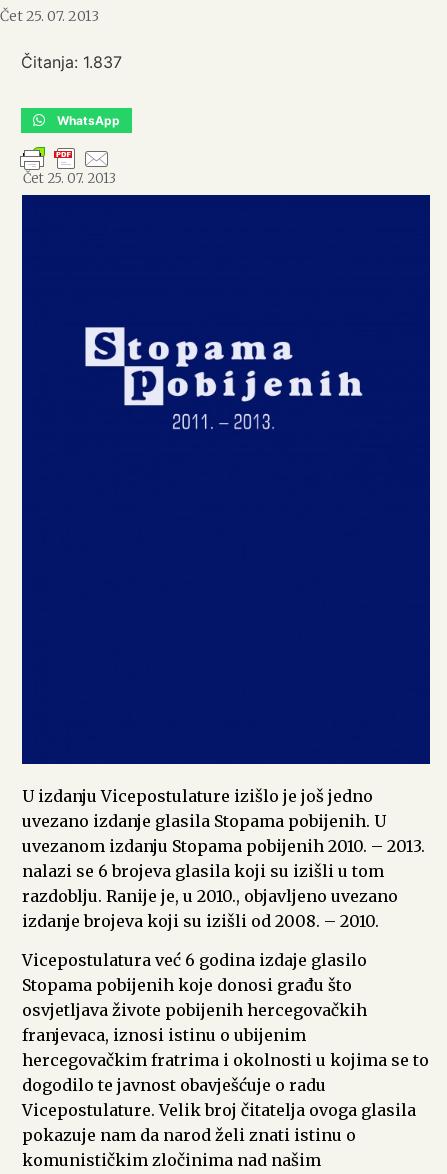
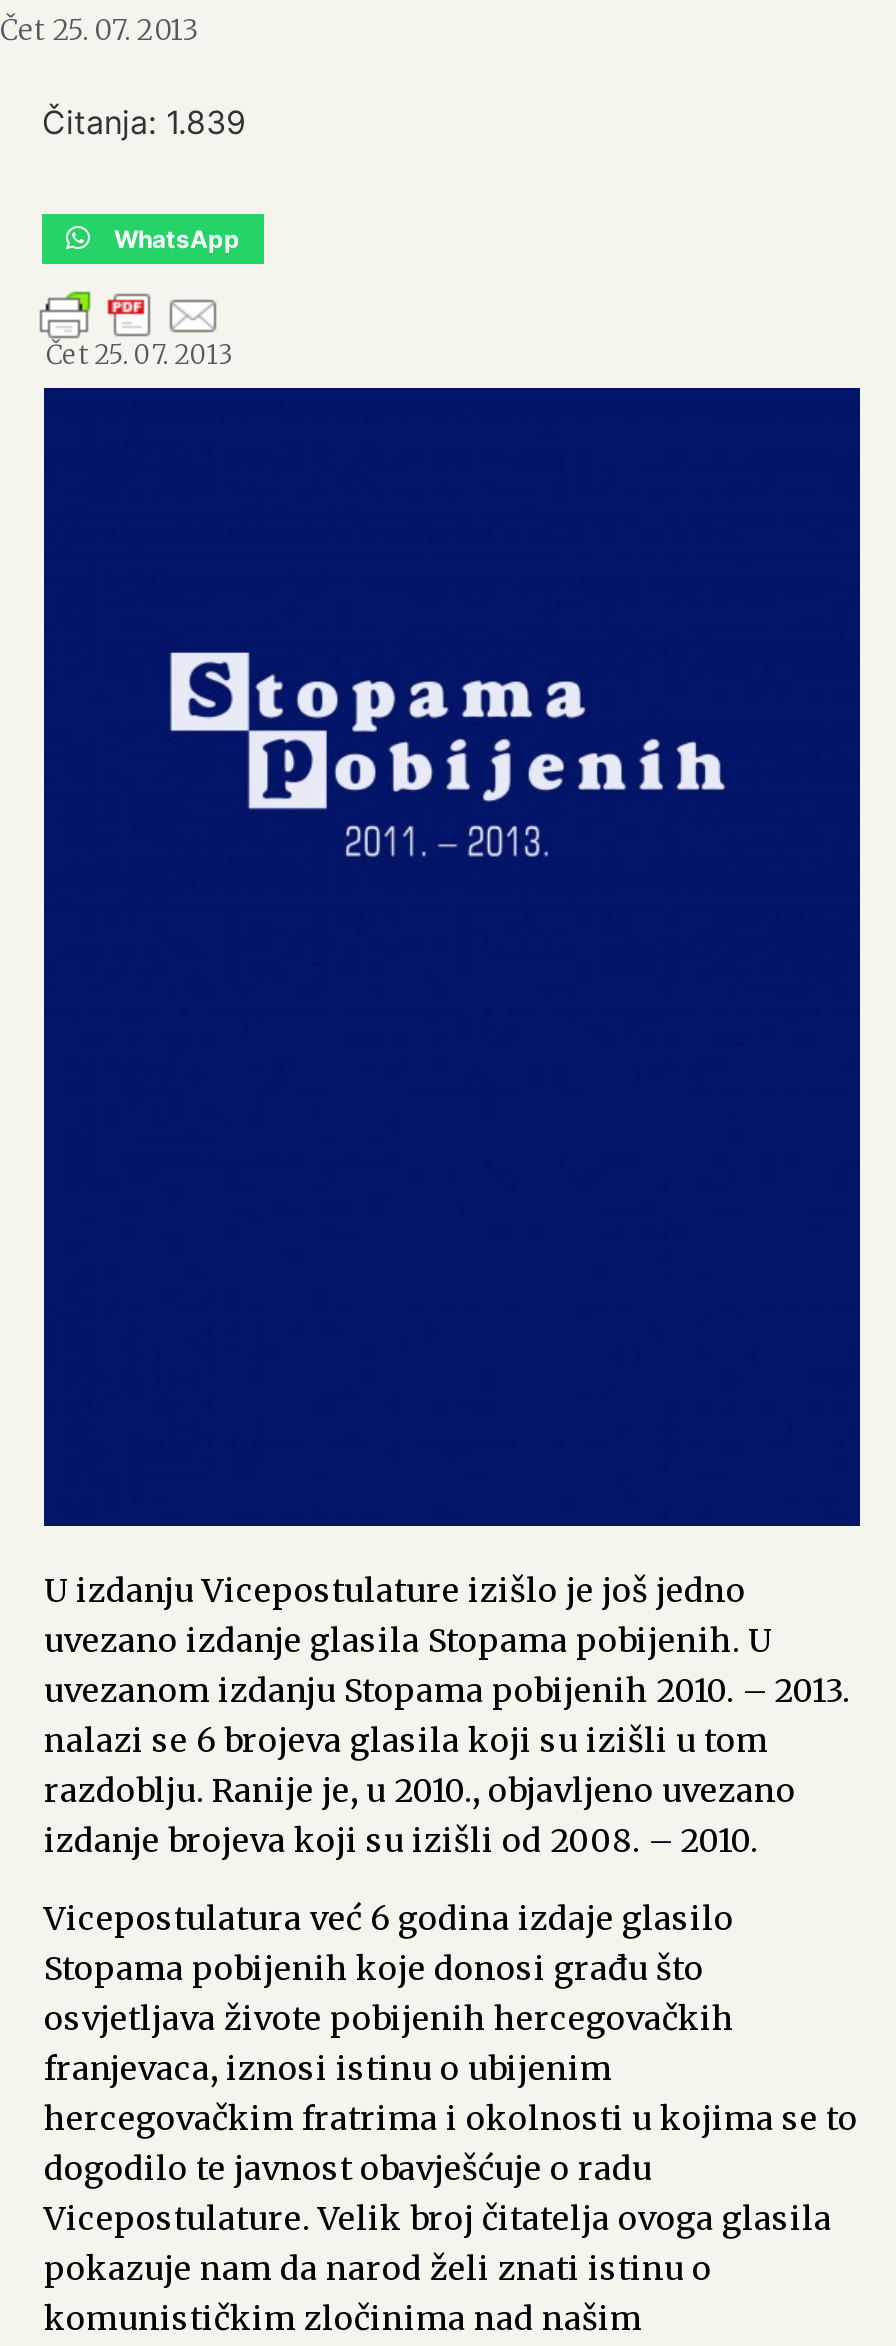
- Čitanja: 1.837
+ Čitanja: 1.839
